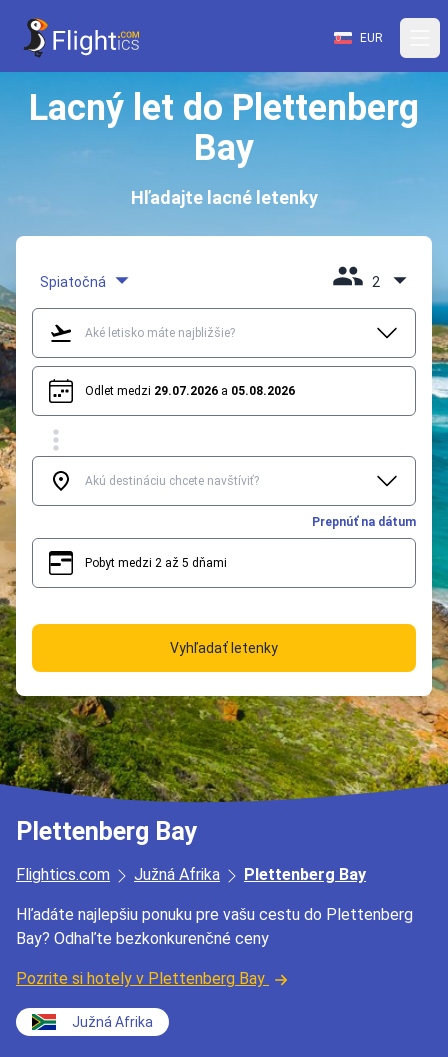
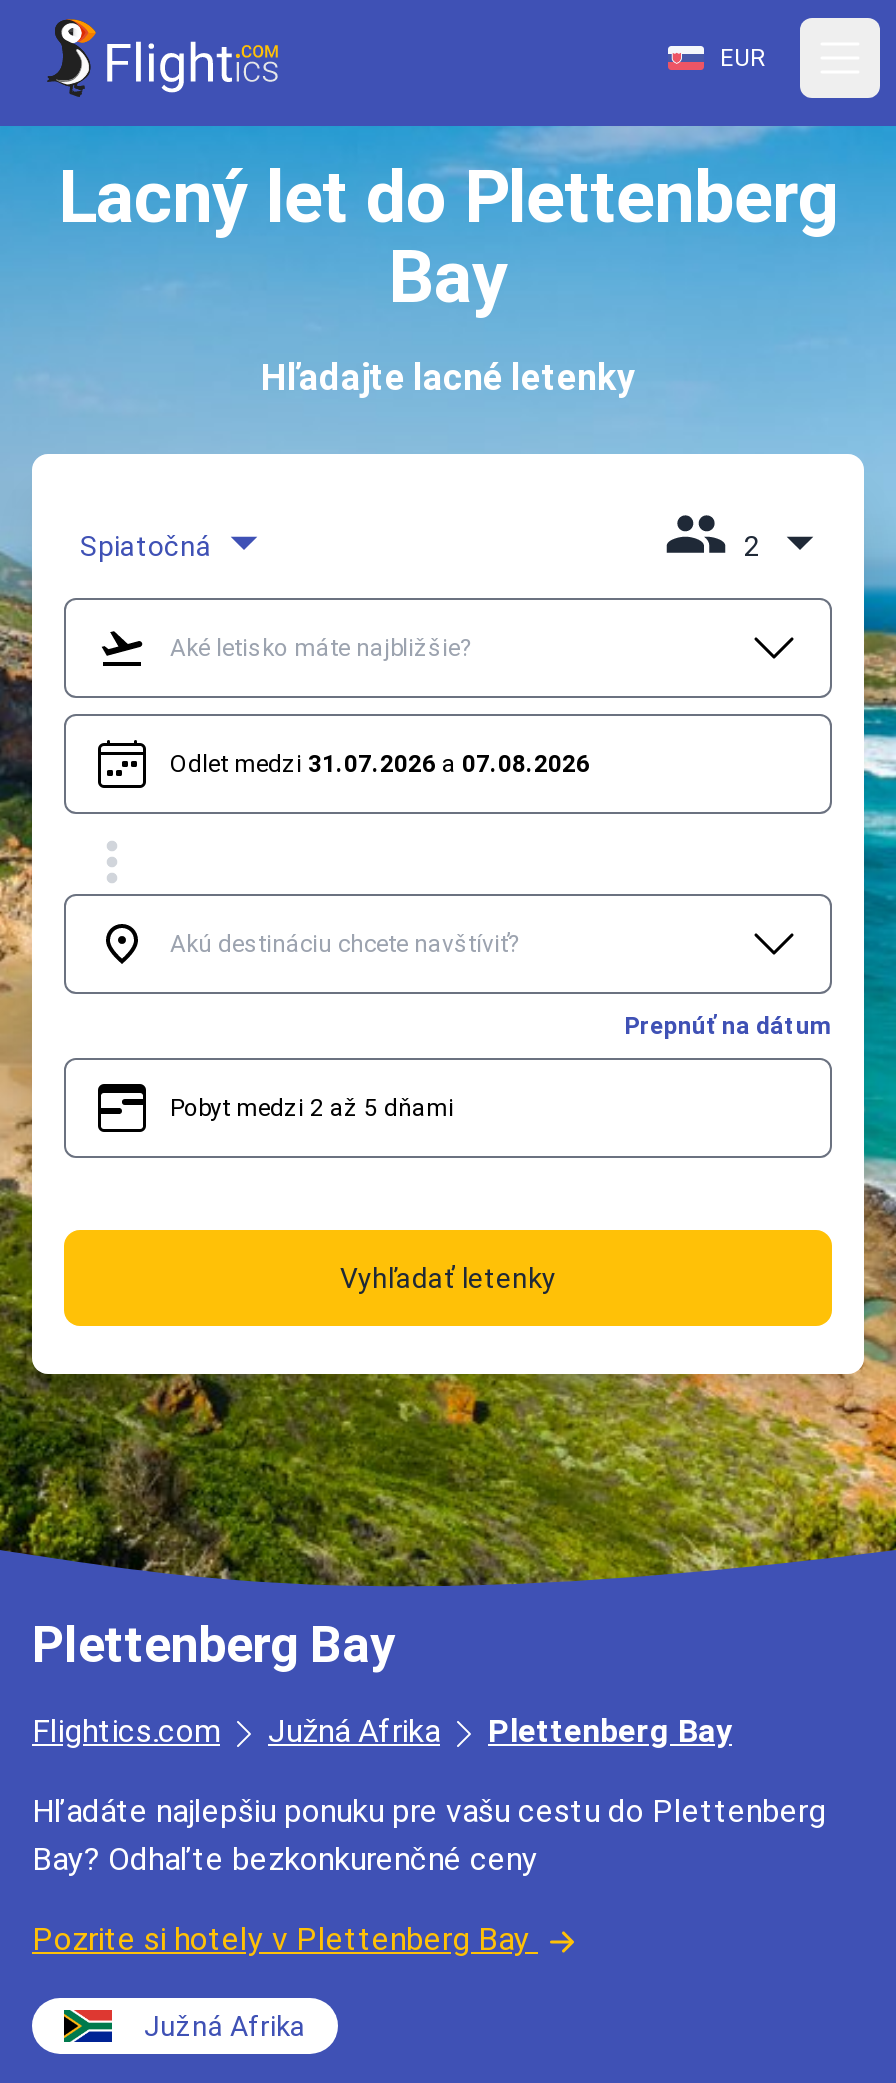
- Odlet medzi 29.07.2026 a 05.08.2026
+ Odlet medzi 31.07.2026 a 07.08.2026
